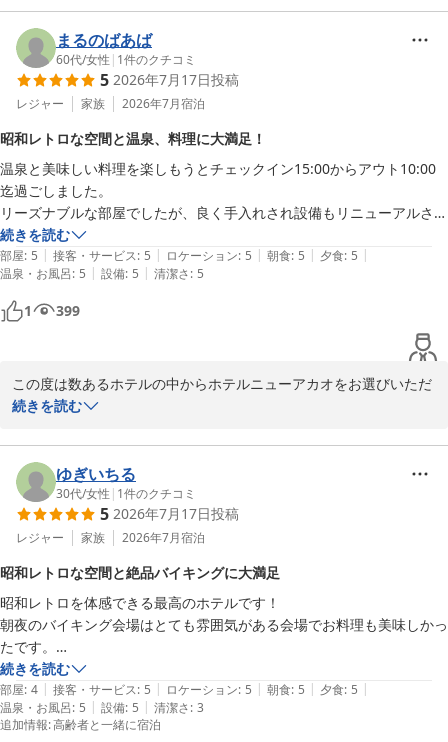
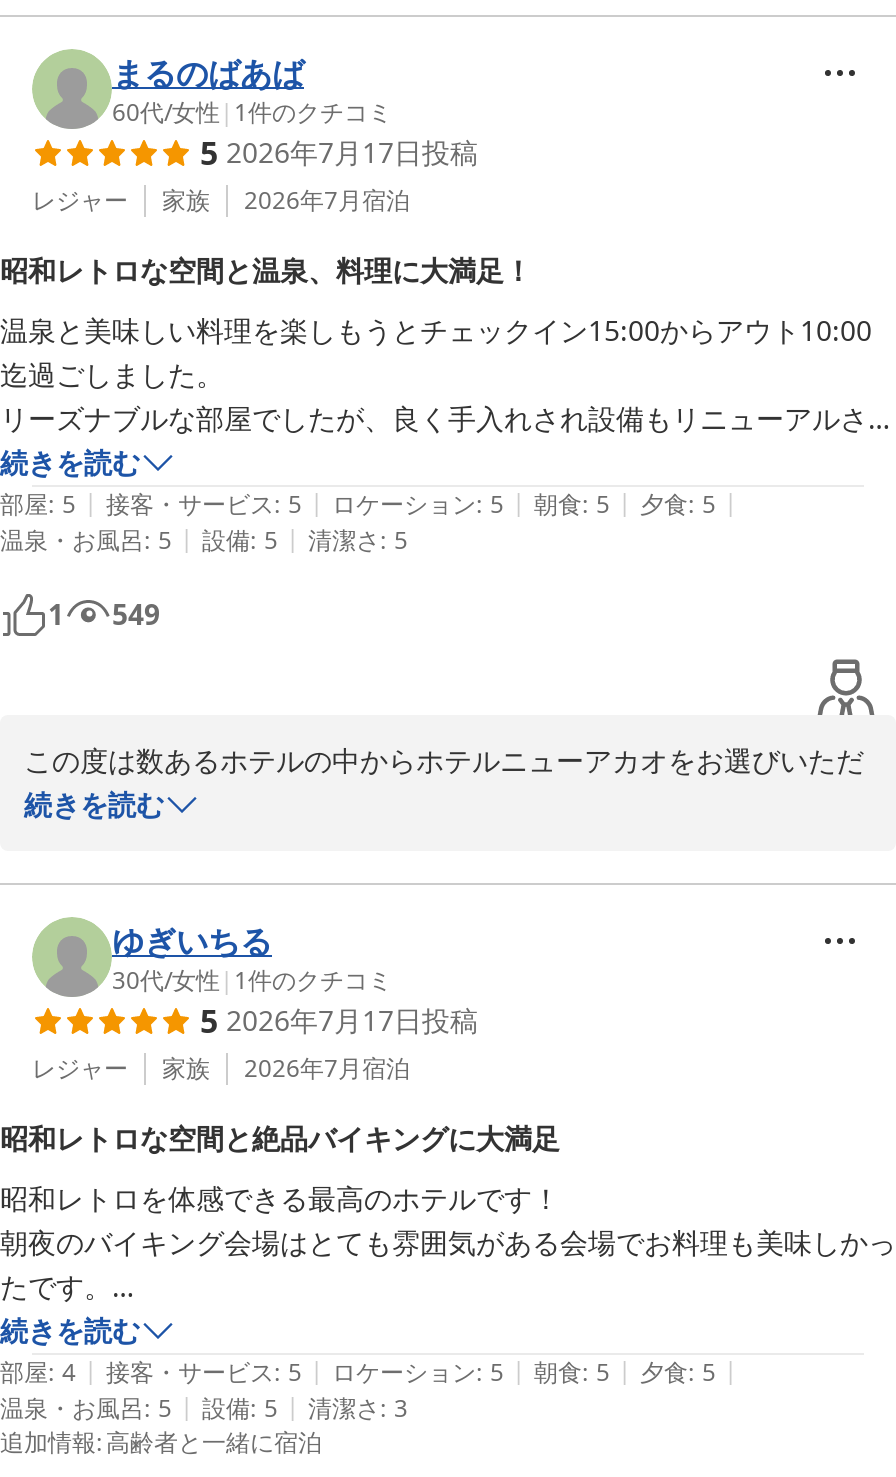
- 1 399
+ 1 549
